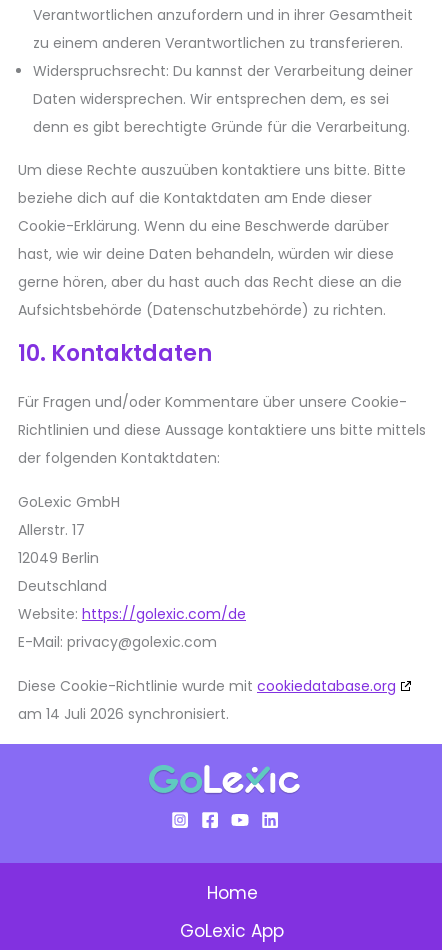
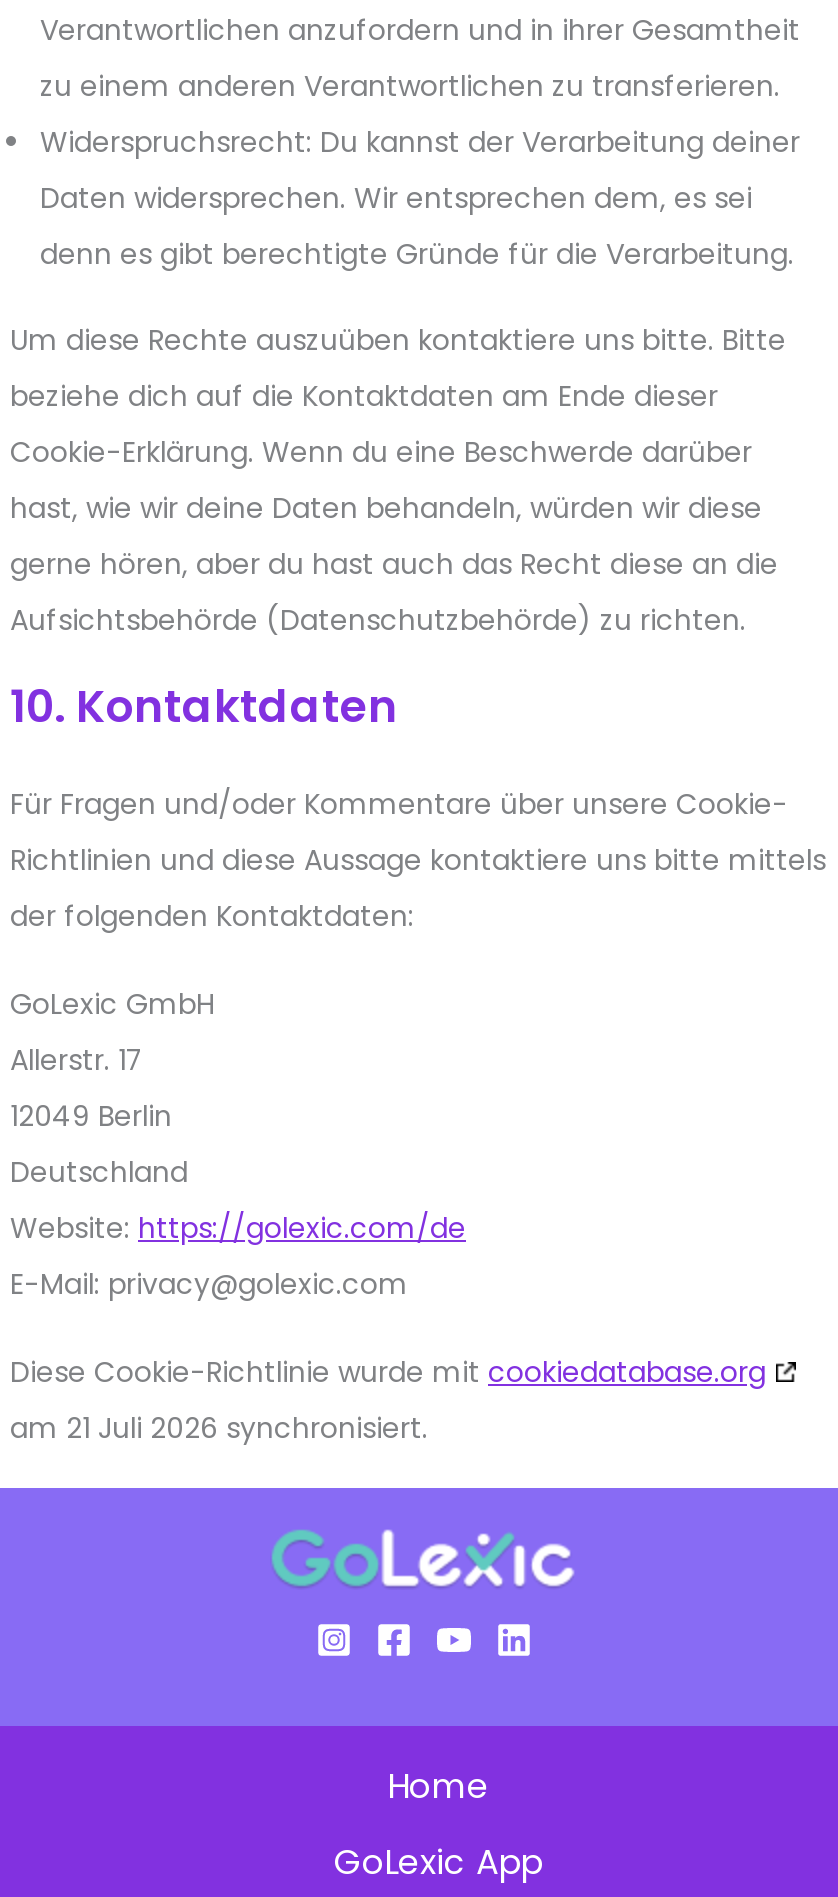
- am 14 Juli 2026 synchronisiert.
+ am 21 Juli 2026 synchronisiert.
